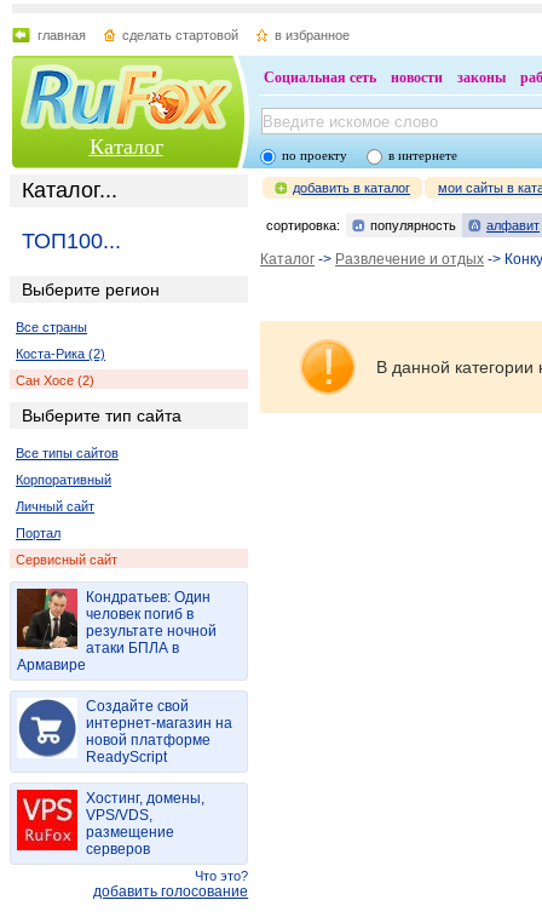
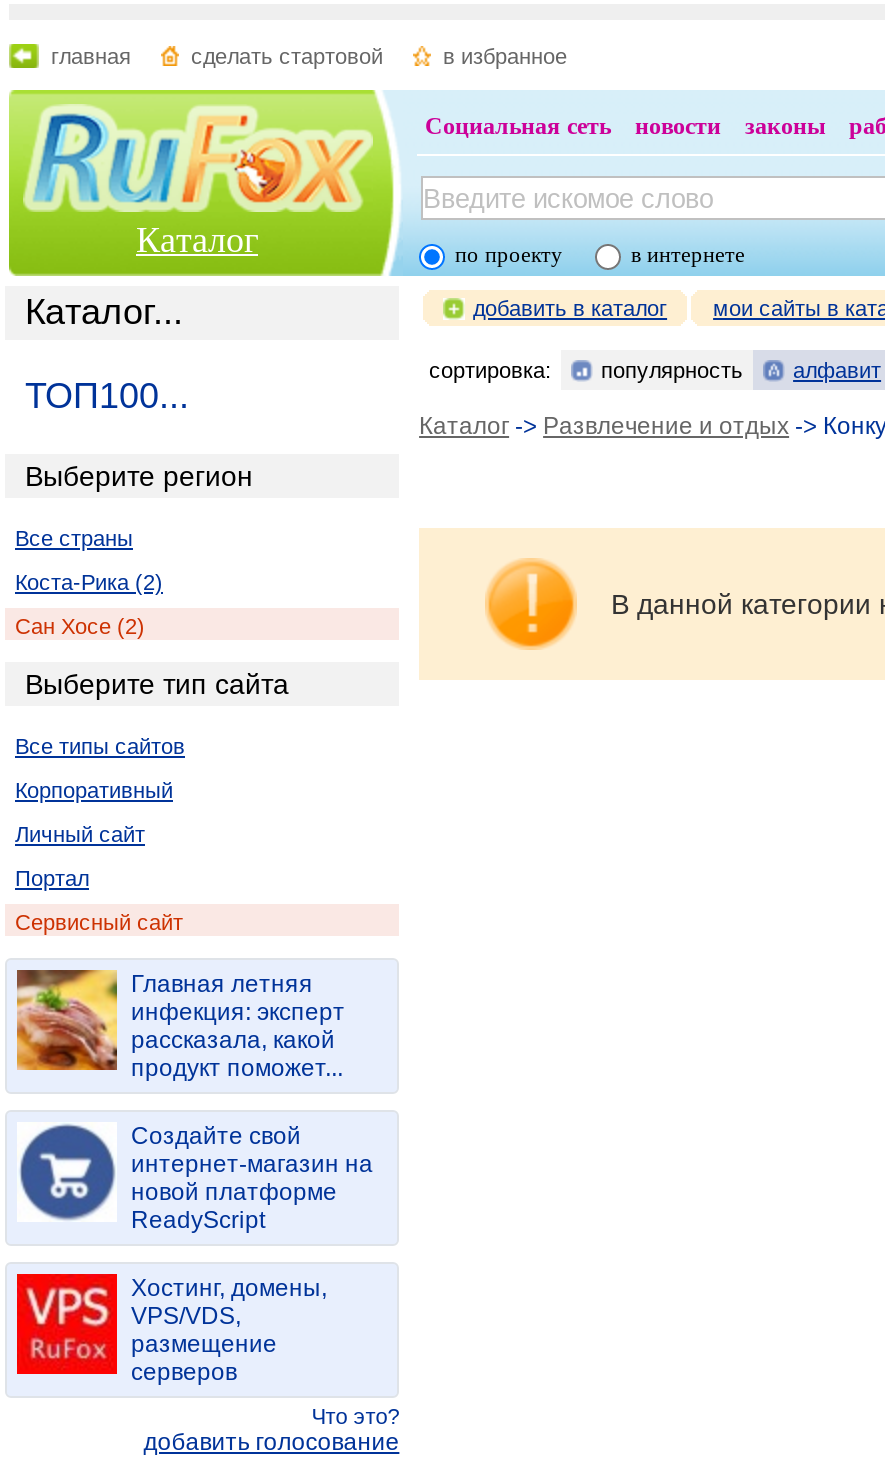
- [image]
- Кондратьев: Один
- человек погиб в
- результате ночной
- атаки БПЛА в
- Армавире
+ [image]
+ Главная летняя
+ инфекция: эксперт
+ рассказала, какой
+ продукт поможет...
